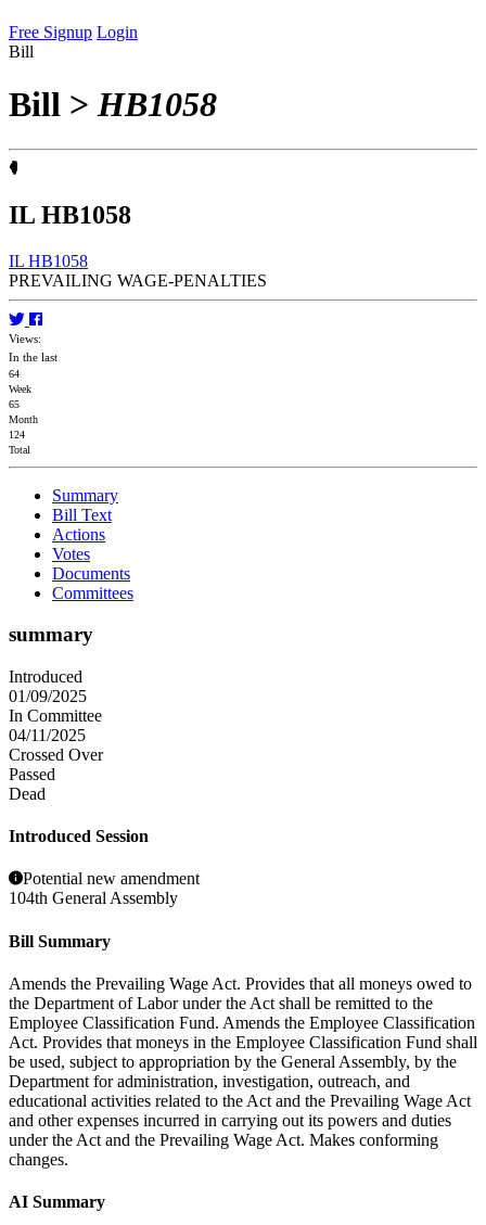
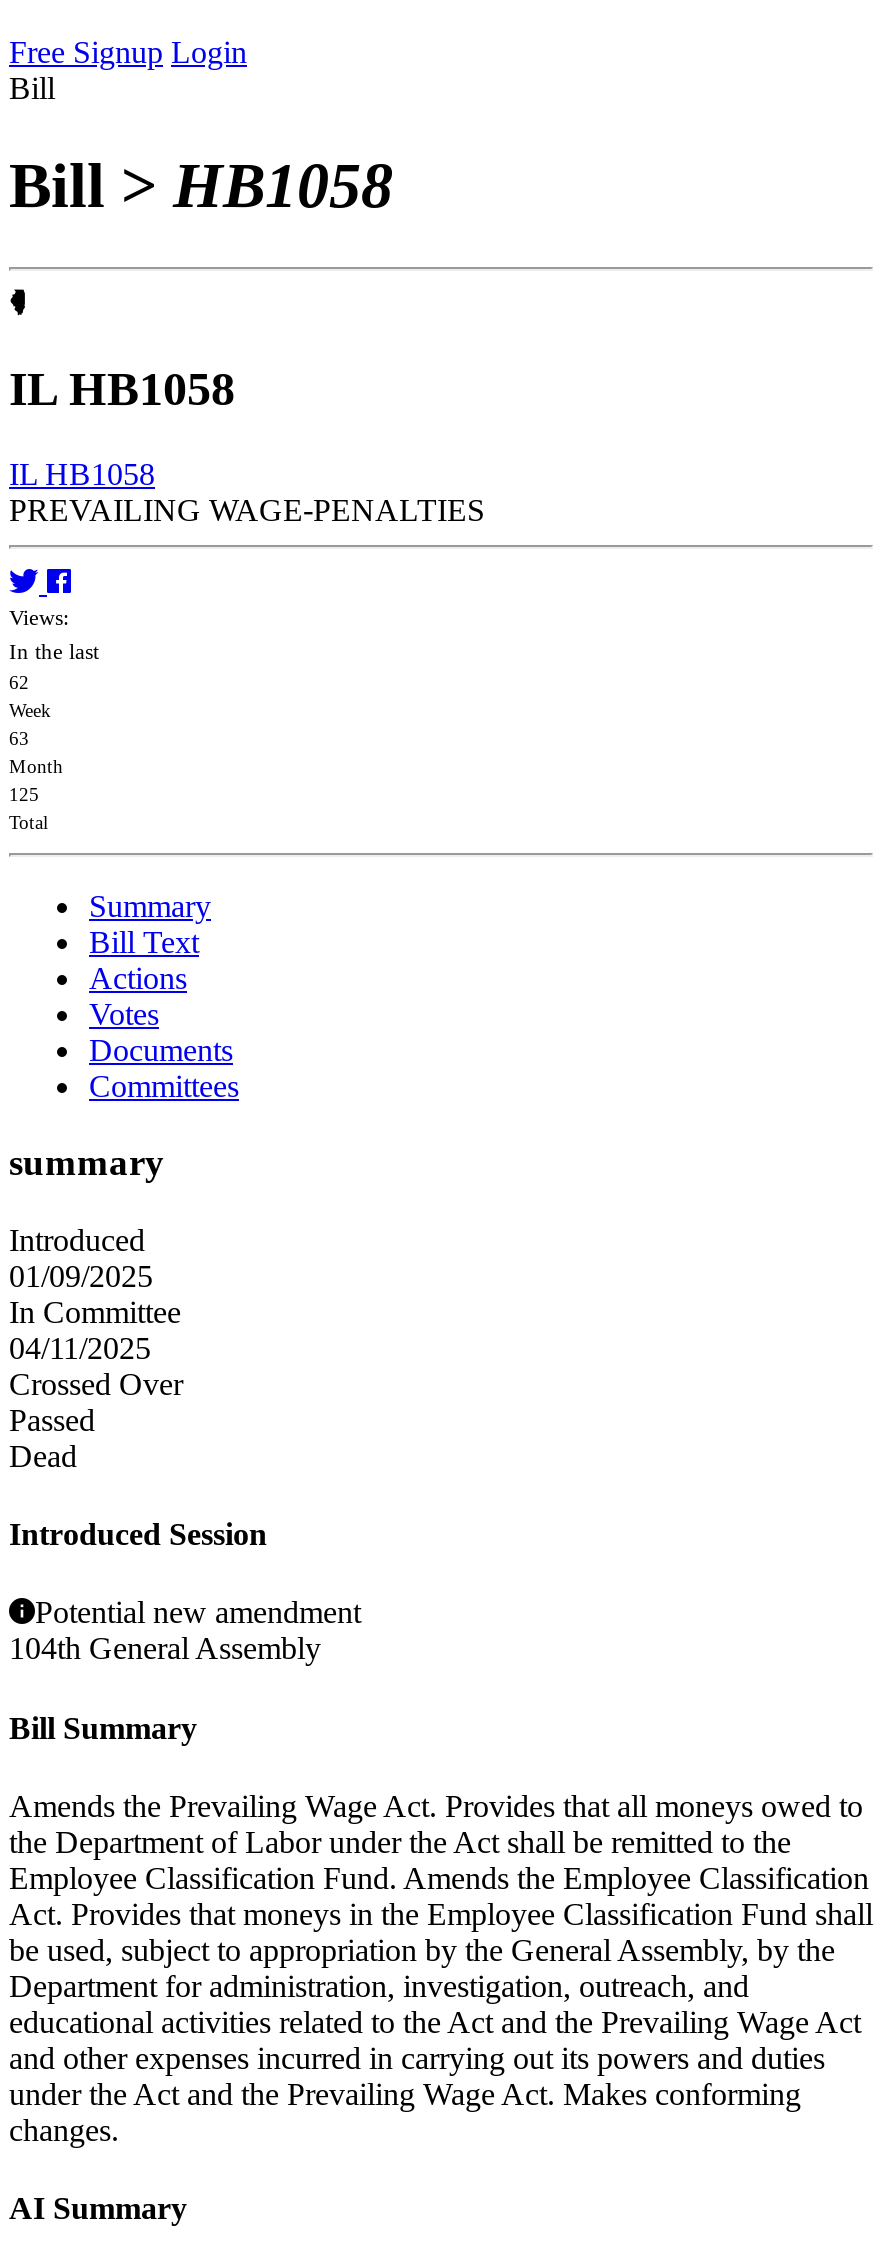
- 64
+ 62

- 65
+ 63

- 124
+ 125
